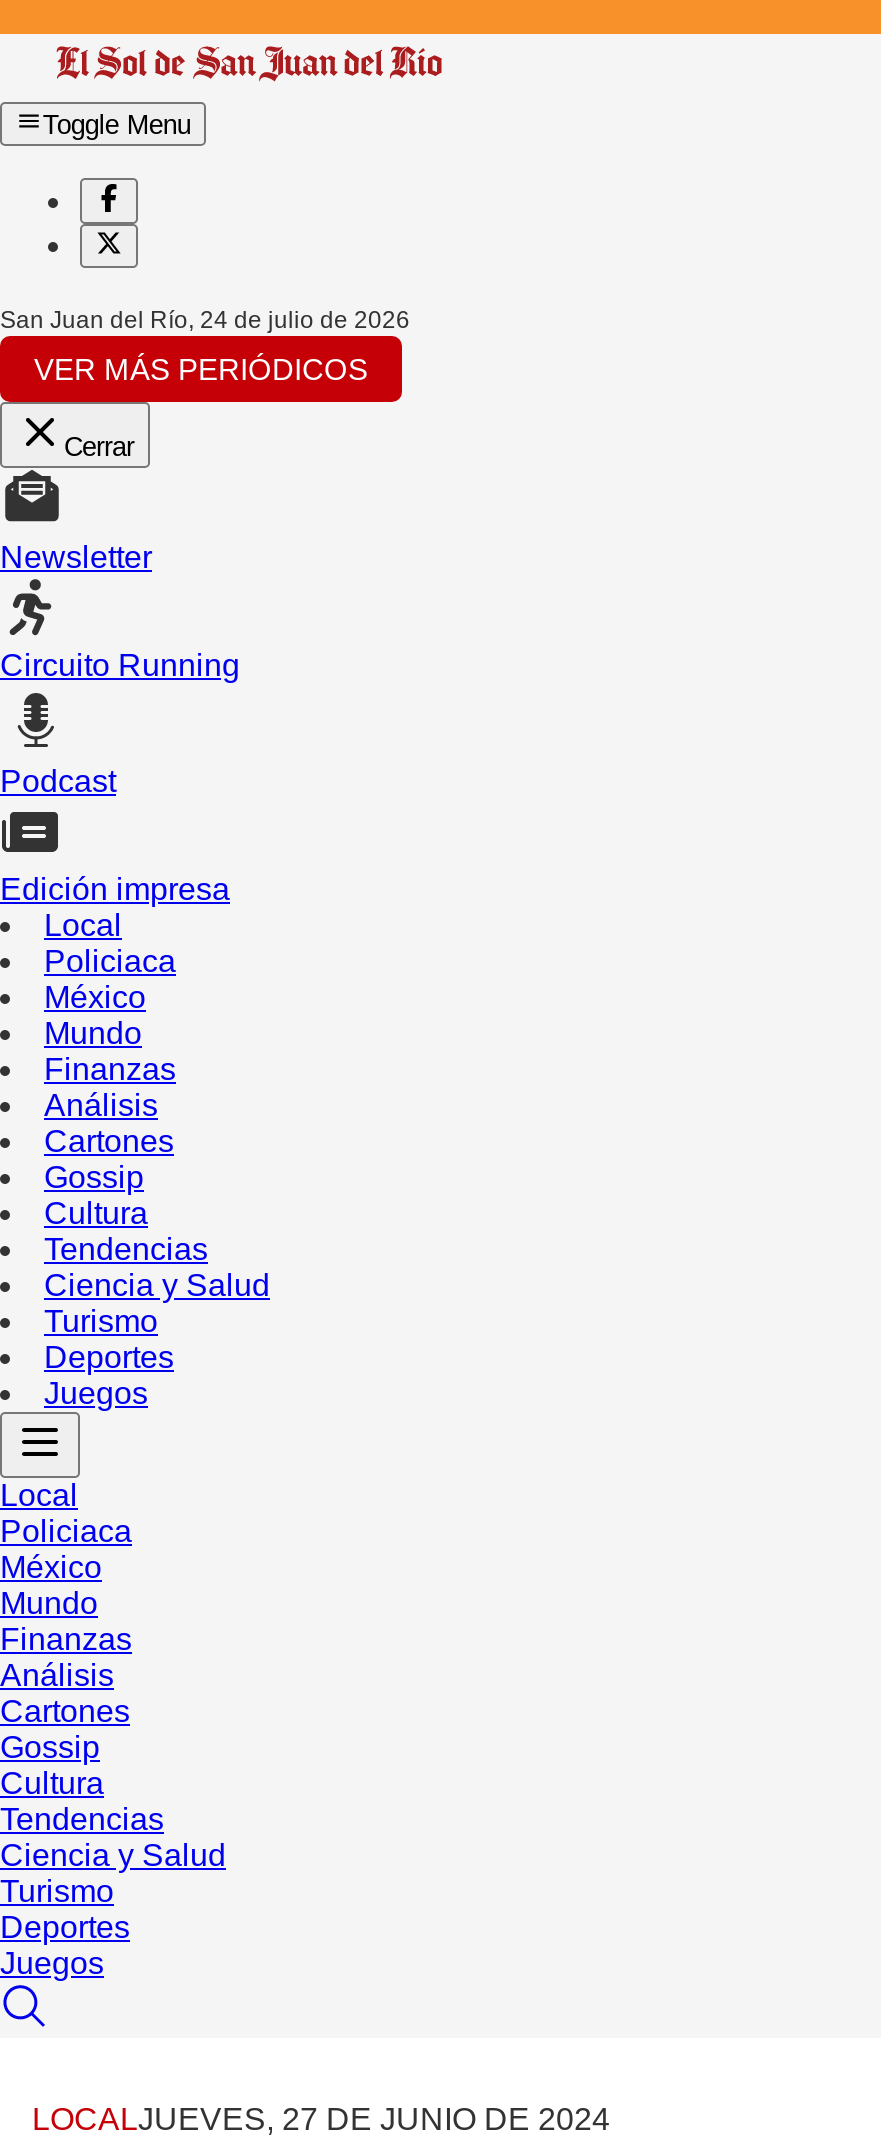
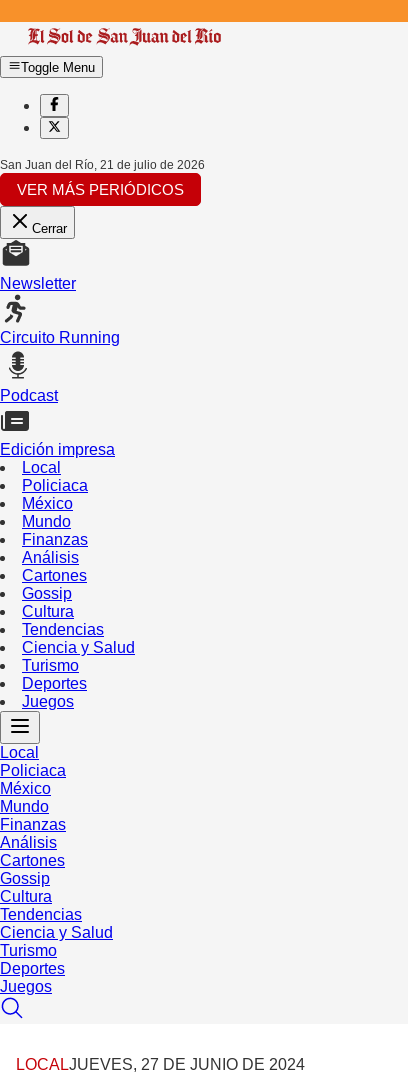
- San Juan del Río, 24 de julio de 2026
+ San Juan del Río, 21 de julio de 2026
